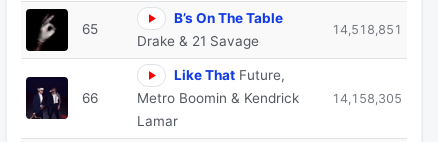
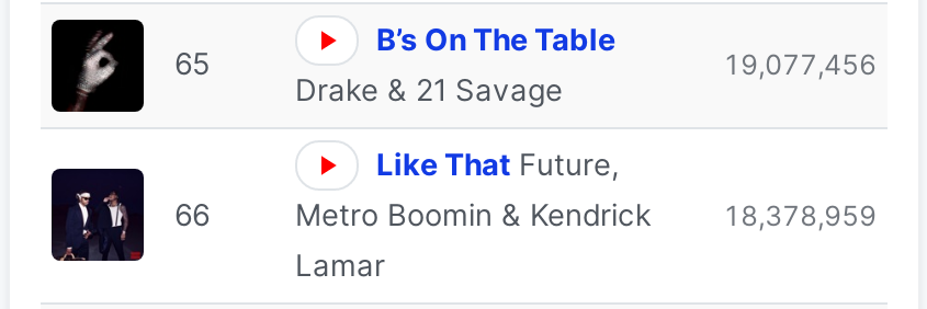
- 14,518,851
+ 19,077,456

- 14,158,305
+ 18,378,959
